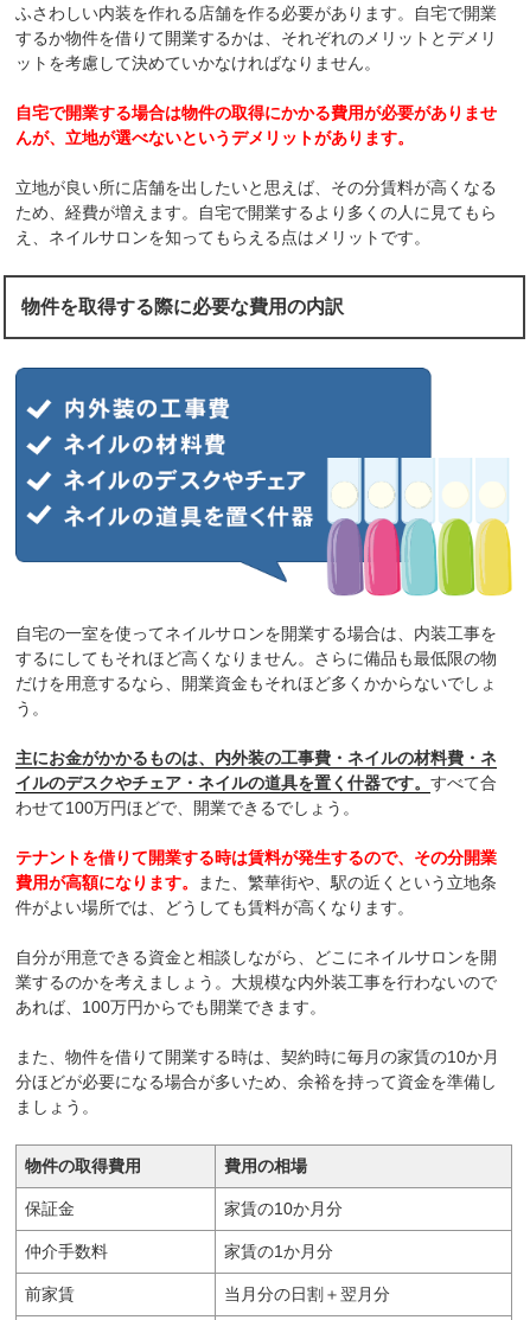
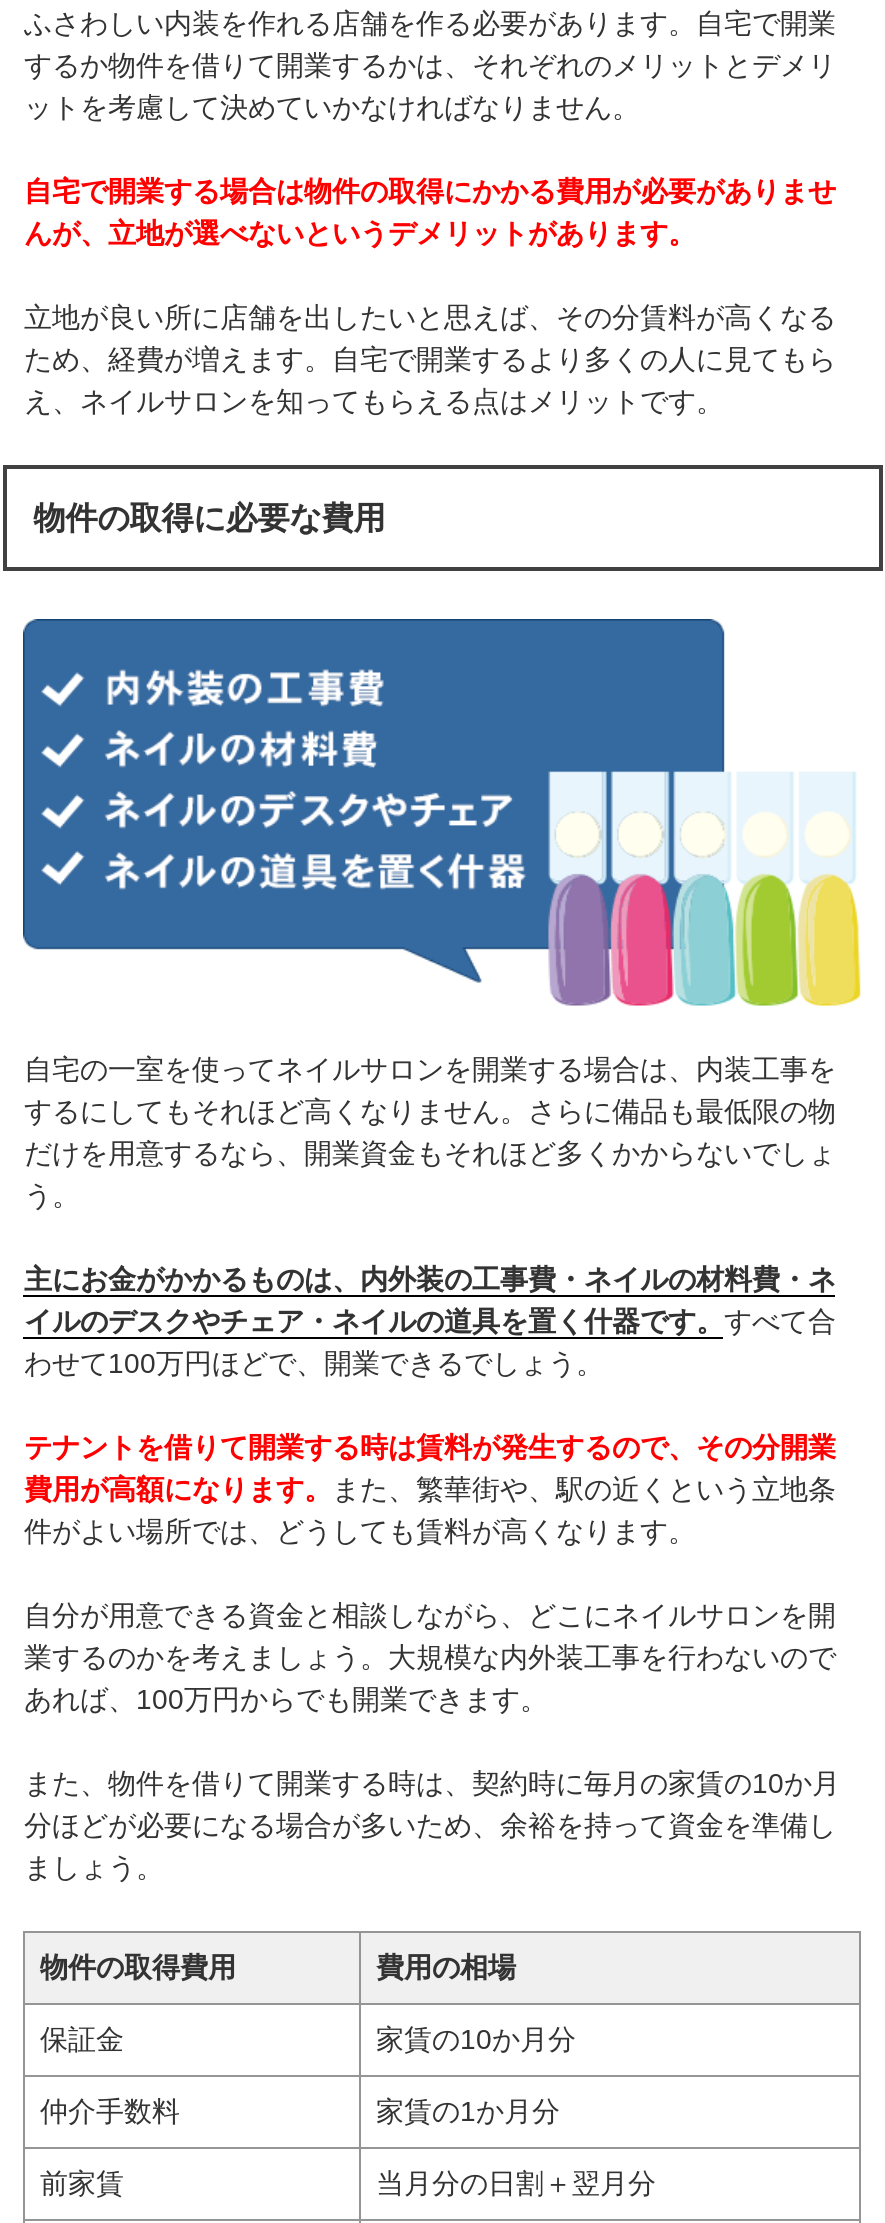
- 物件を取得する際に必要な費用の内訳
+ 物件の取得に必要な費用
